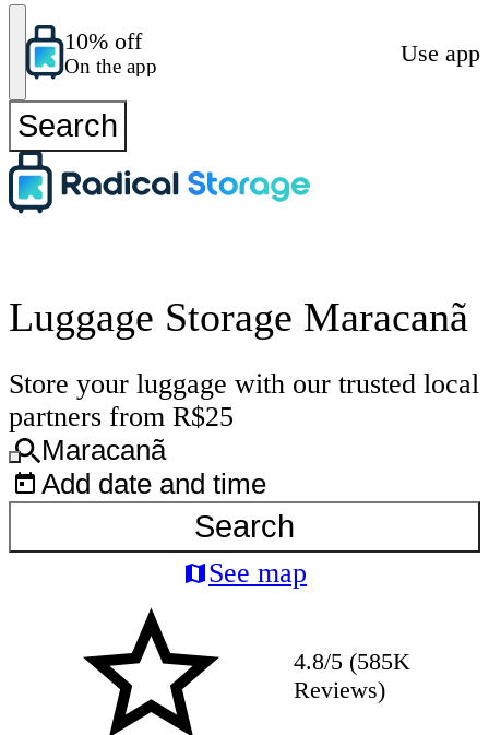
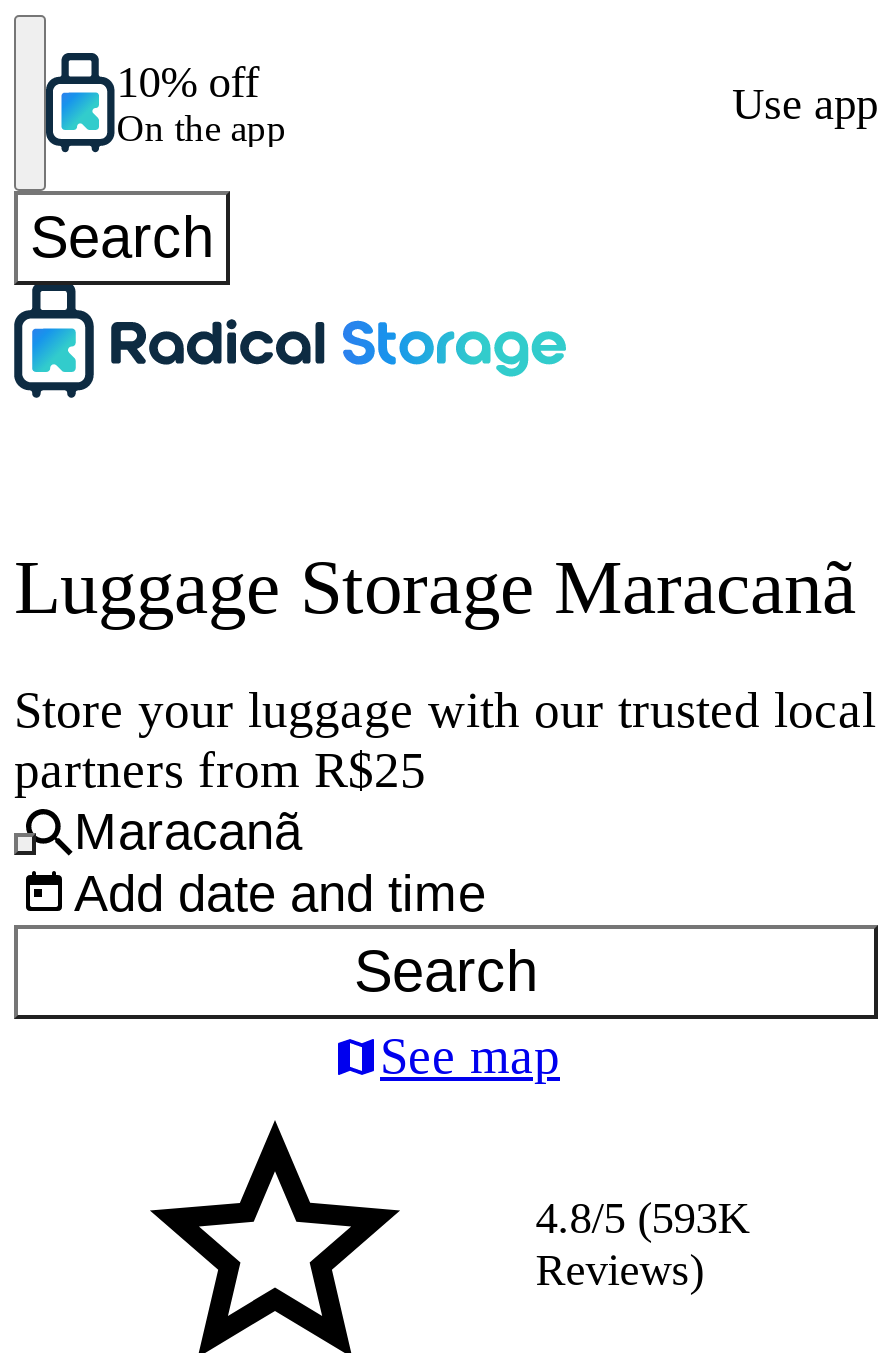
- 4.8/5 (585K
+ 4.8/5 (593K
